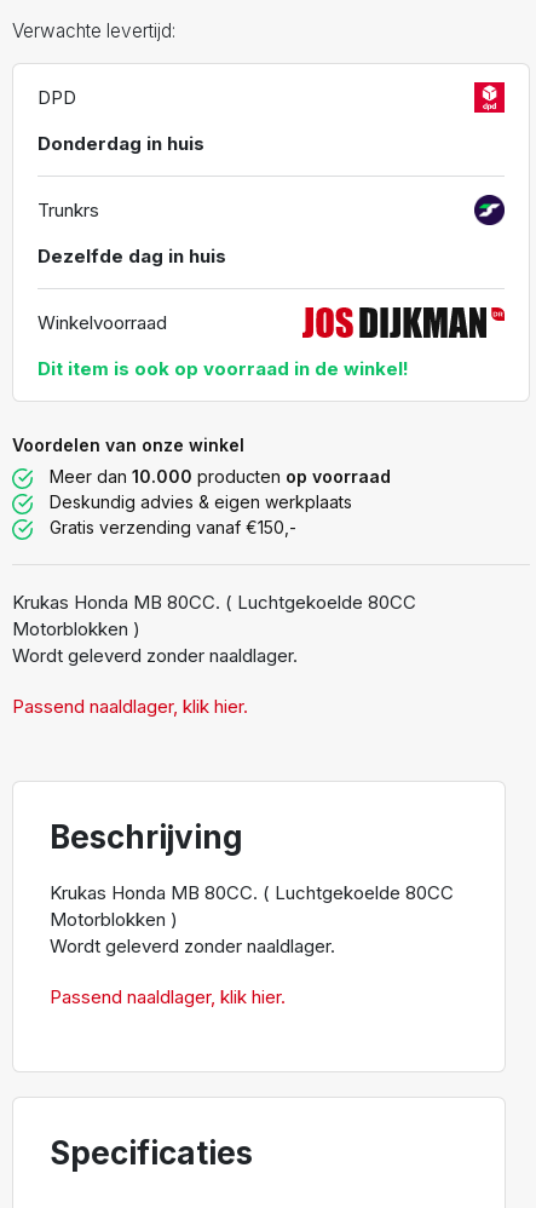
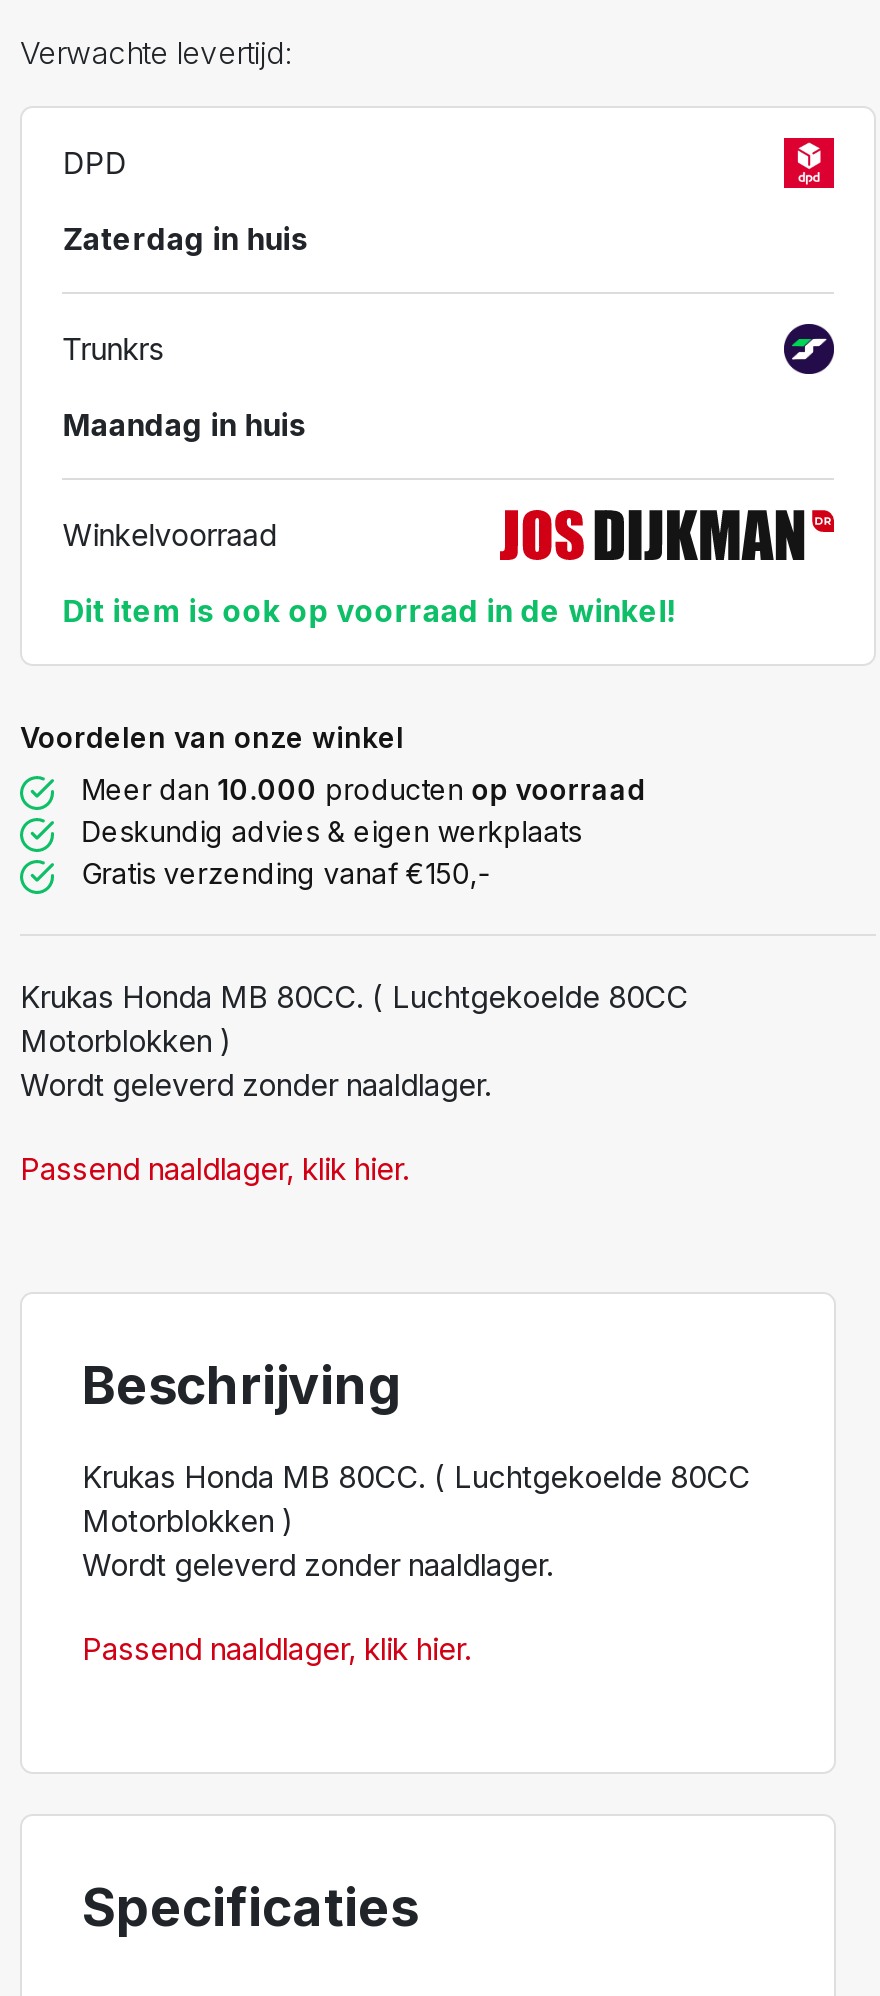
- Donderdag in huis
+ Zaterdag in huis

- Dezelfde dag in huis
+ Maandag in huis
